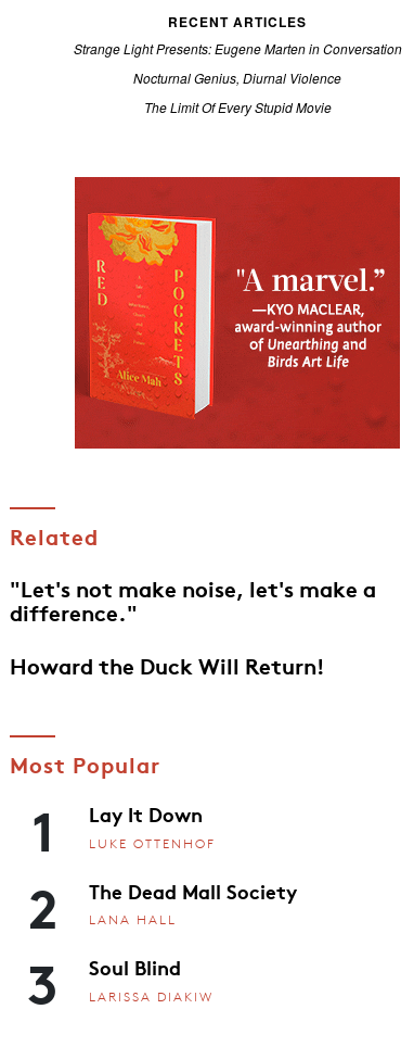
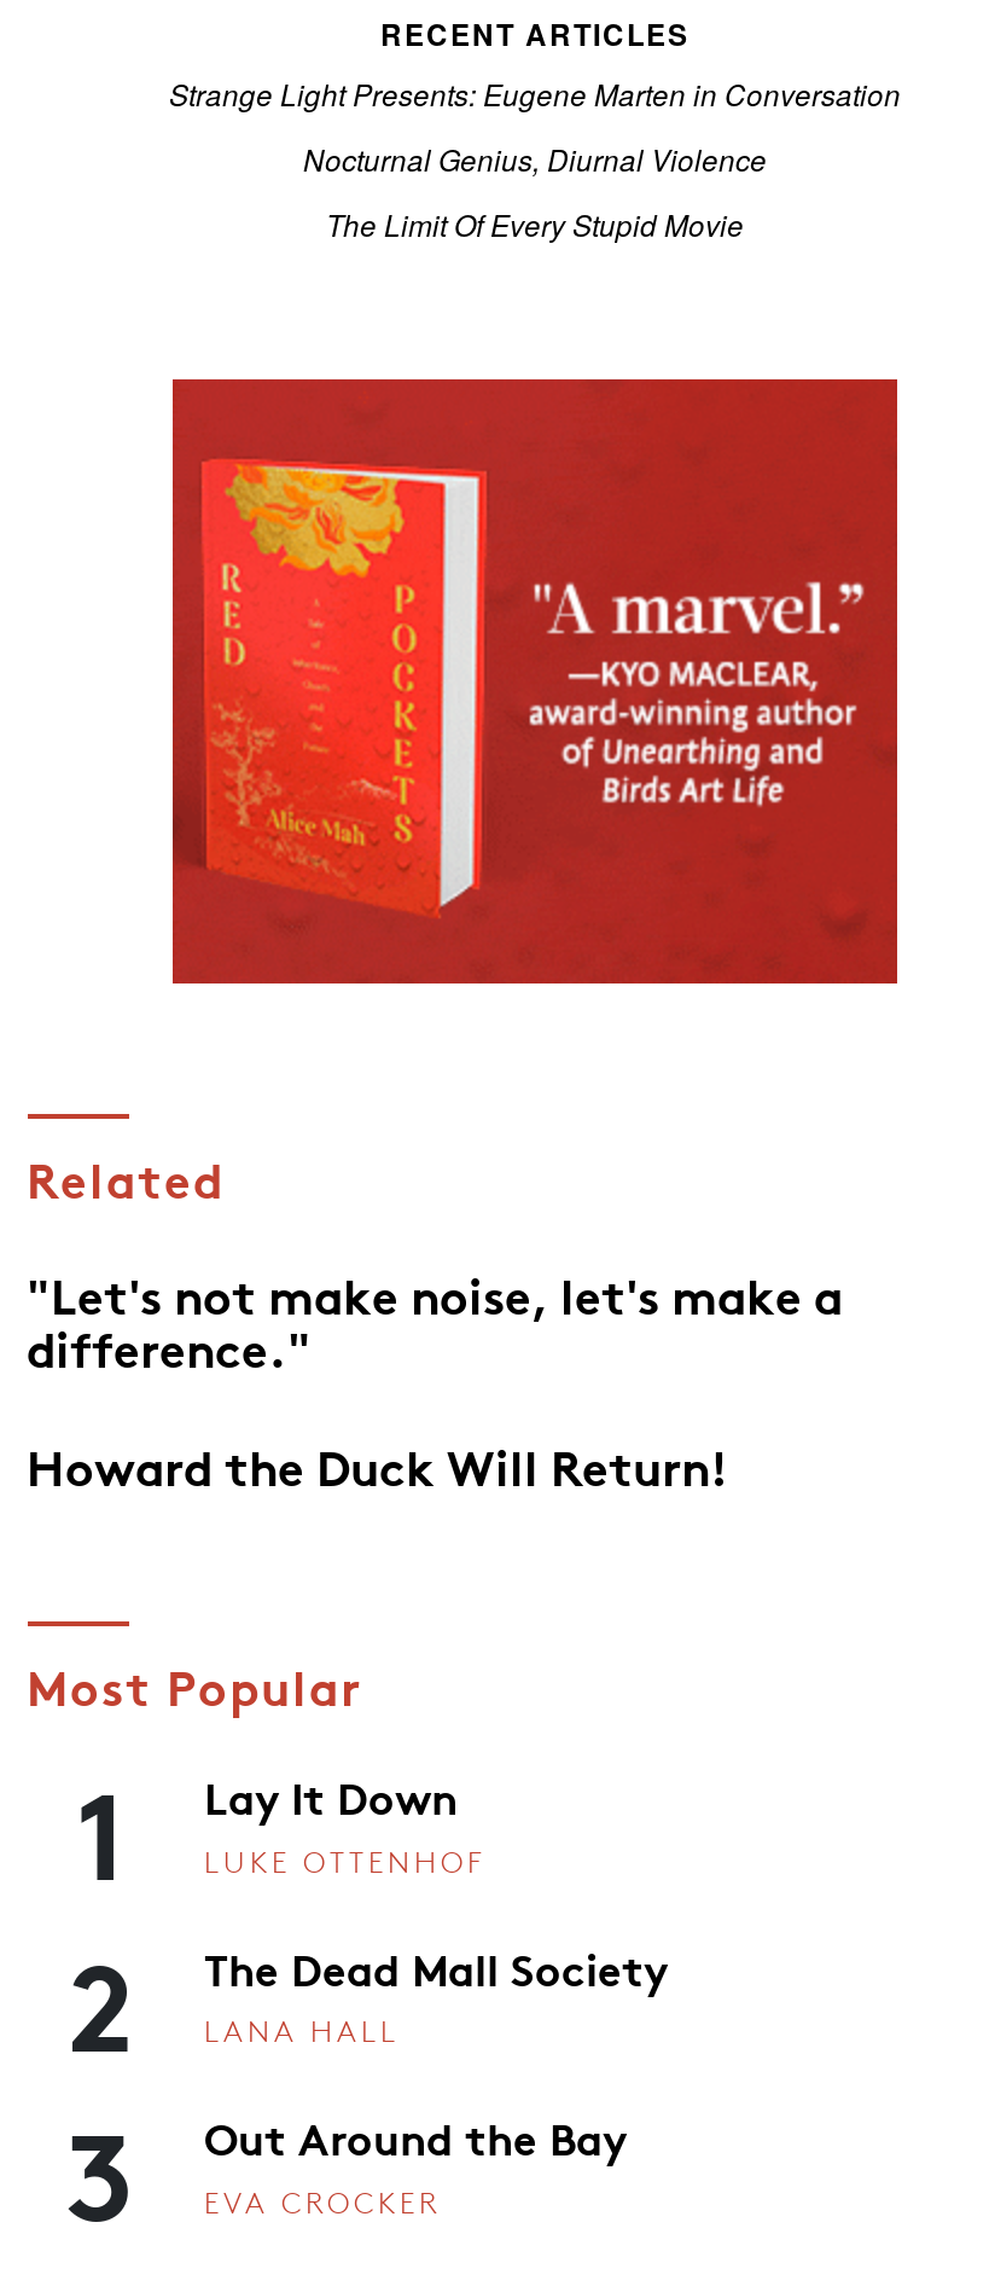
- Soul Blind
- LARISSA DIAKIW
+ Out Around the Bay
+ EVA CROCKER
